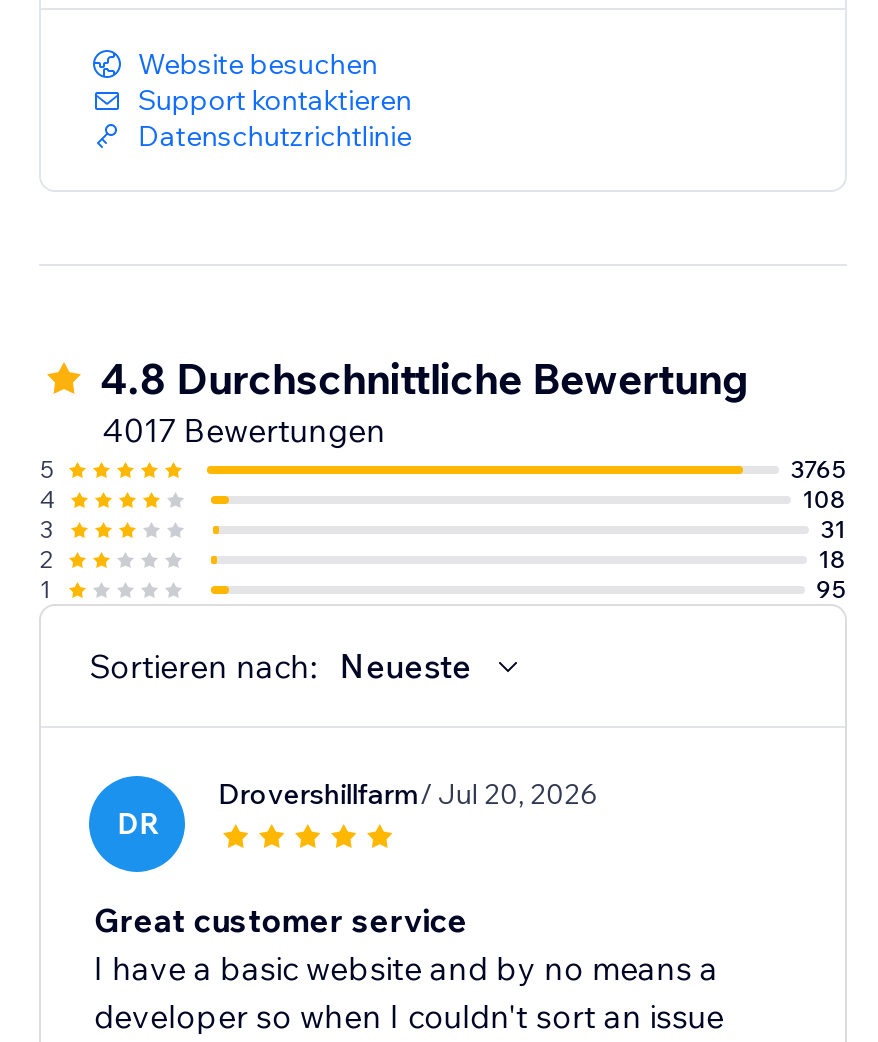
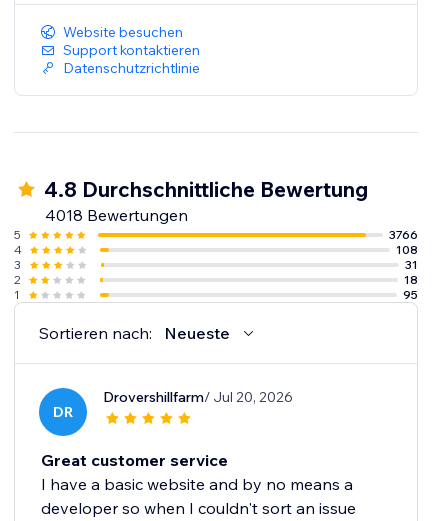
- 4017 Bewertungen
+ 4018 Bewertungen

- 3765
+ 3766
